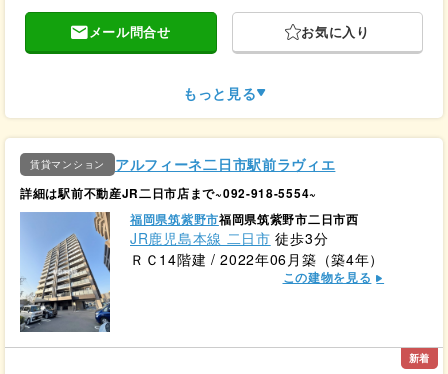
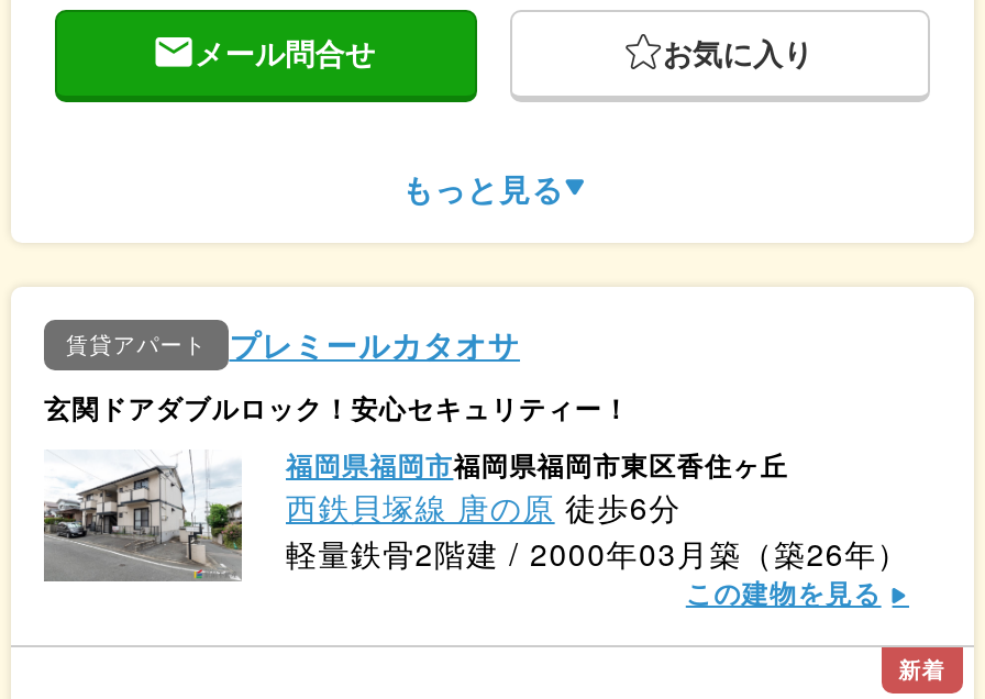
- 賃貸マンション
- アルフィーネ二日市駅前ラヴィエ
+ 賃貸アパート
+ プレミールカタオサ

- 詳細は駅前不動産JR二日市店まで~092-918-5554~
+ 玄関ドアダブルロック！安心セキュリティー！

- [image]
- 福岡県筑紫野市福岡県筑紫野市二日市西
- JR鹿児島本線 二日市徒歩3分
- ＲＣ14階建 / 2022年06月築（築4年）
+ [image]
+ 福岡県福岡市福岡県福岡市東区香住ヶ丘
+ 西鉄貝塚線 唐の原徒歩6分
+ 軽量鉄骨2階建 / 2000年03月築（築26年）
